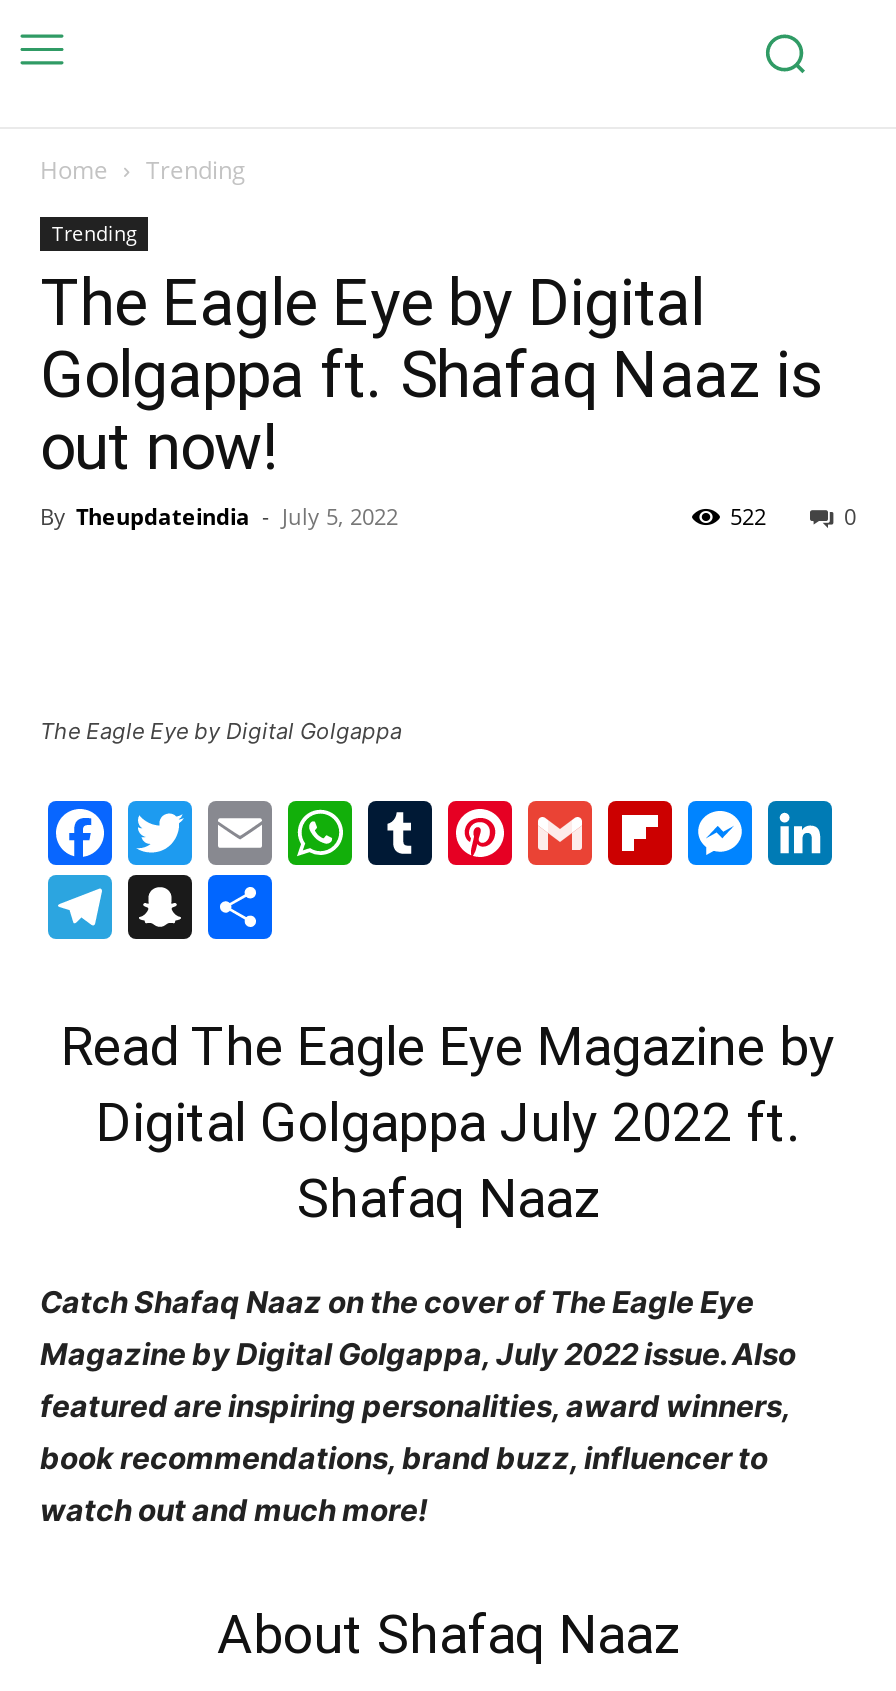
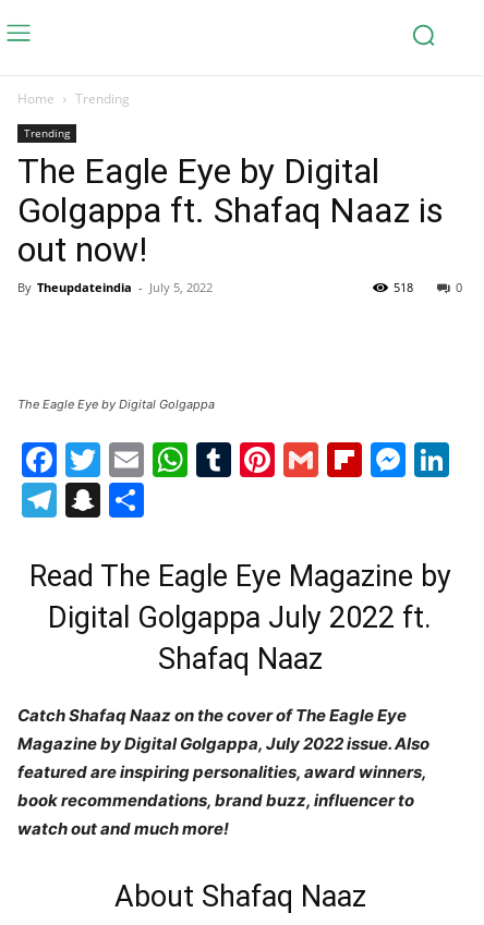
- 522
+ 518
